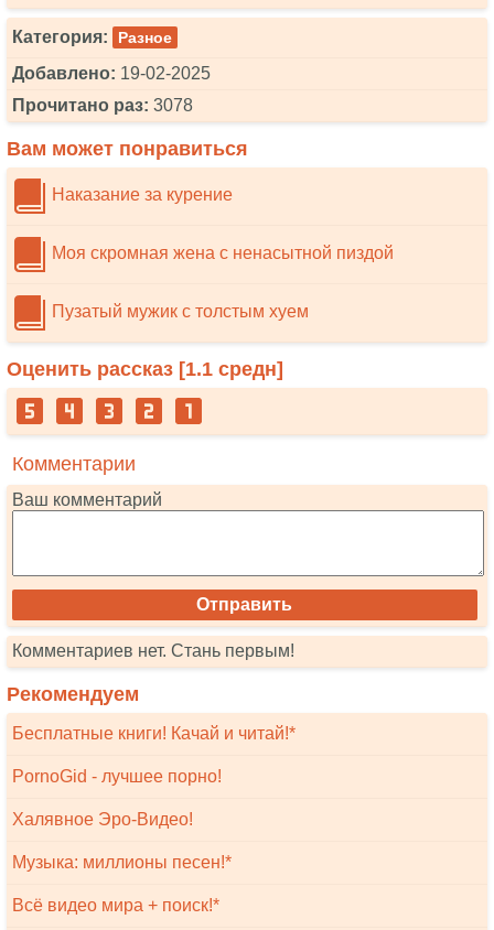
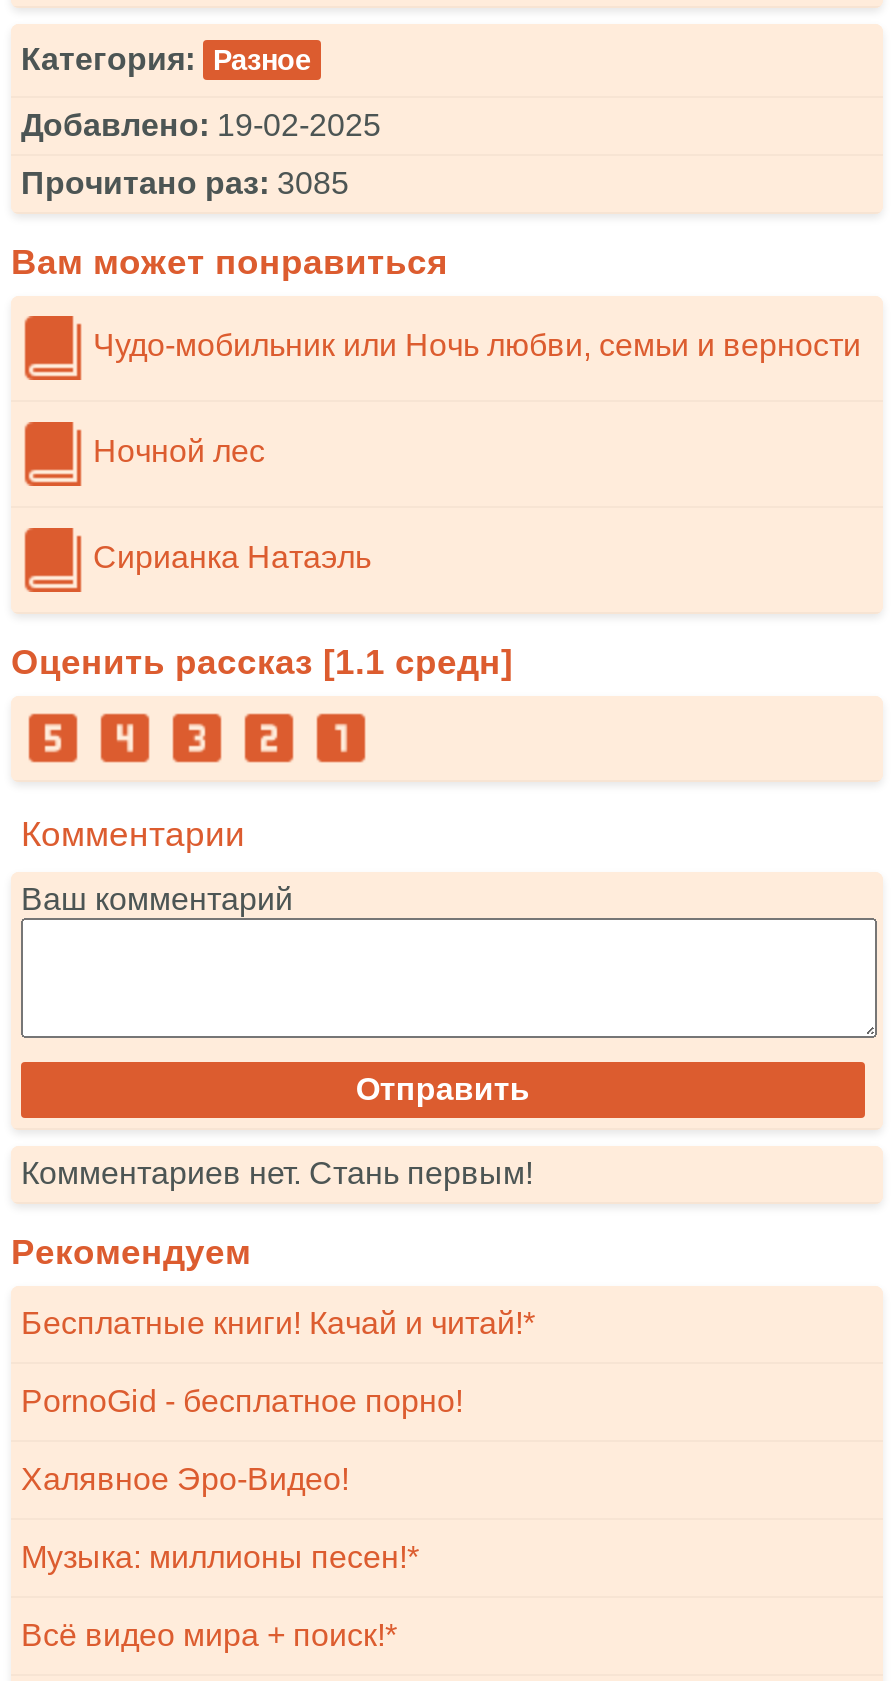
- Прочитано раз: 3078
+ Прочитано раз: 3085

- Наказание за курение
+ Чудо-мобильник или Ночь любви, семьи и верности

- Моя скромная жена с ненасытной пиздой
+ Ночной лес

- Пузатый мужик с толстым хуем
+ Сирианка Натаэль

- PornoGid - лучшее порно!
+ PornoGid - бесплатное порно!
